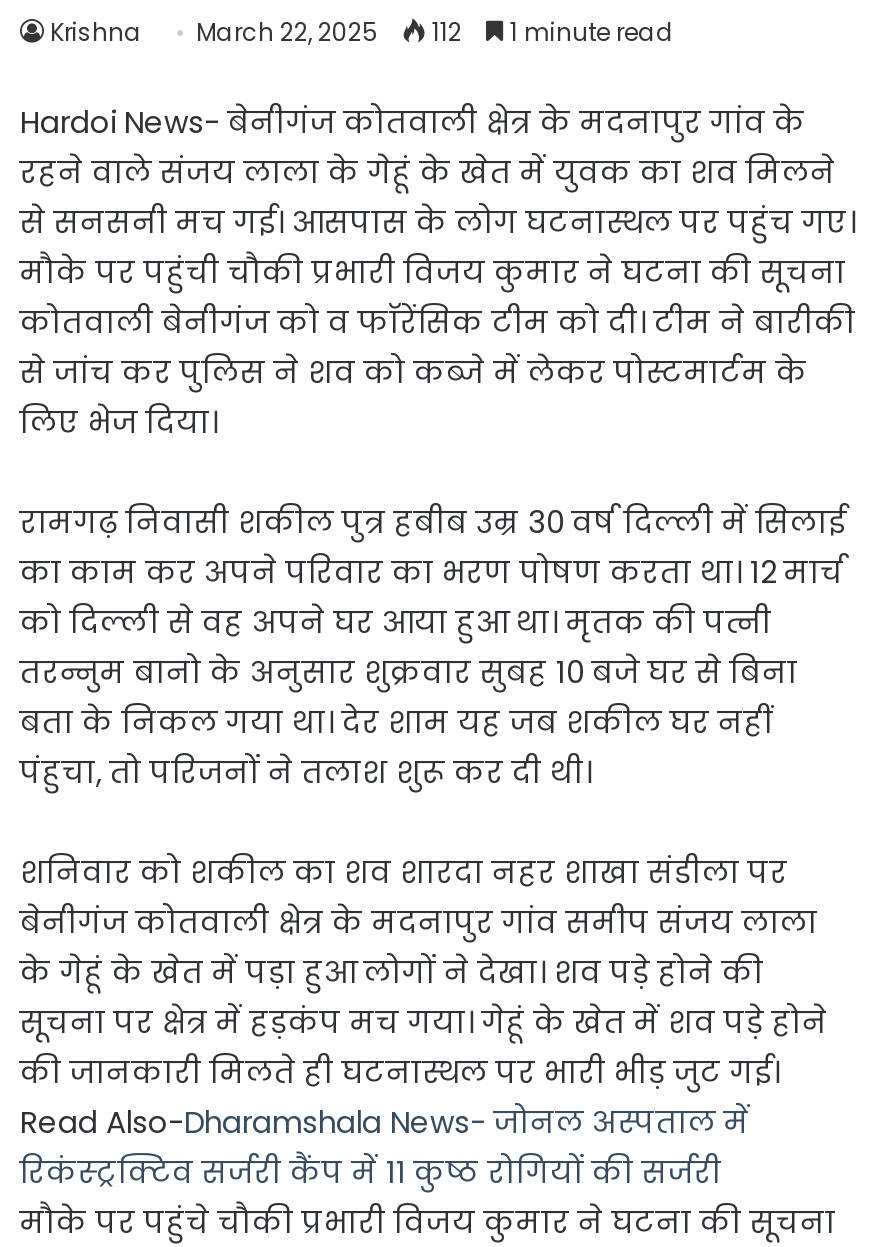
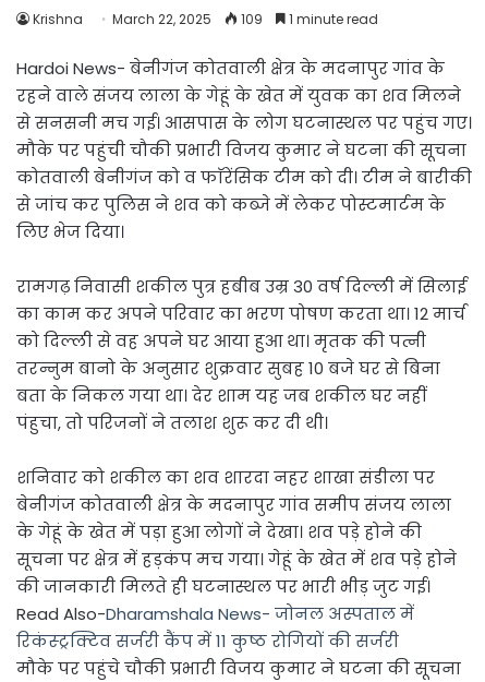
- Krishna March 22, 2025 112 1 minute read
+ Krishna March 22, 2025 109 1 minute read
